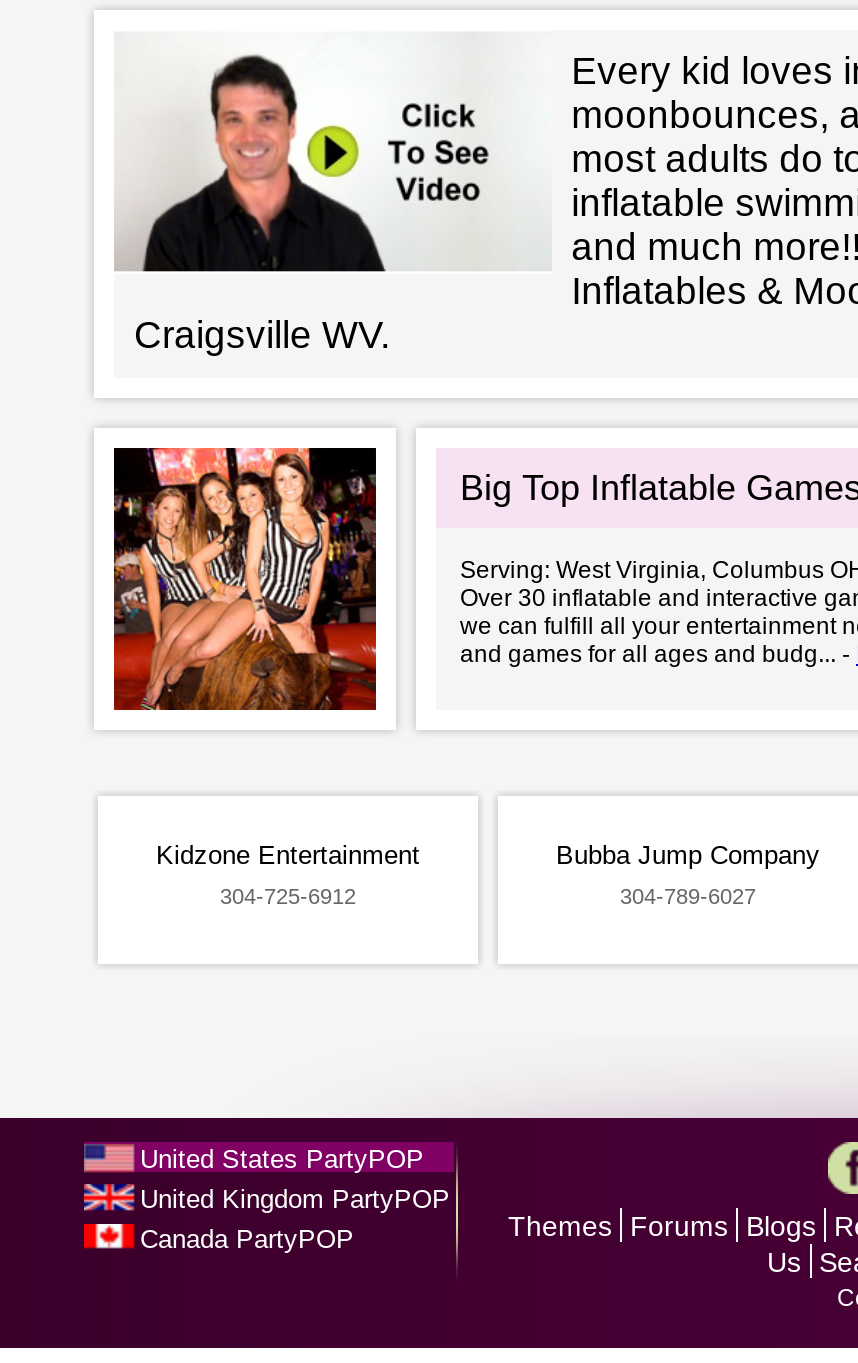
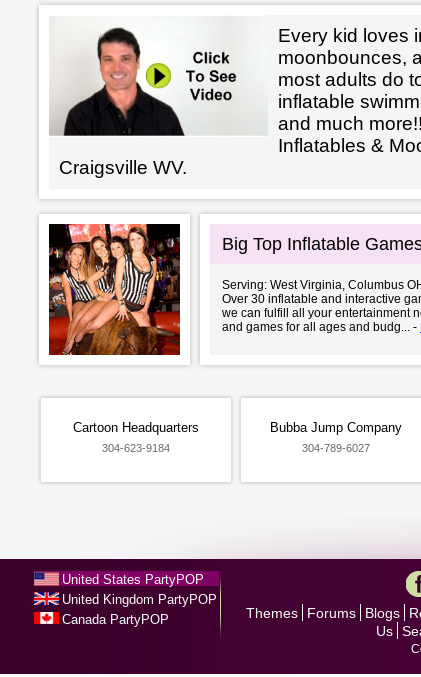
- Kidzone Entertainment
+ Cartoon Headquarters

- 304-725-6912
+ 304-623-9184
